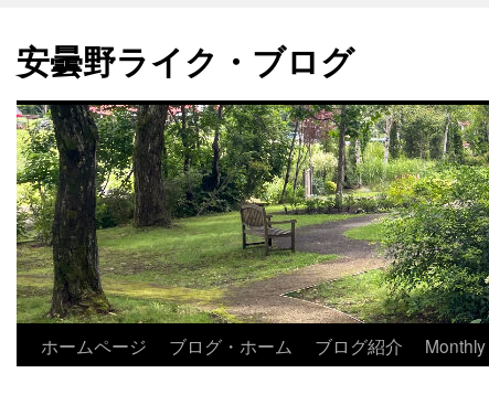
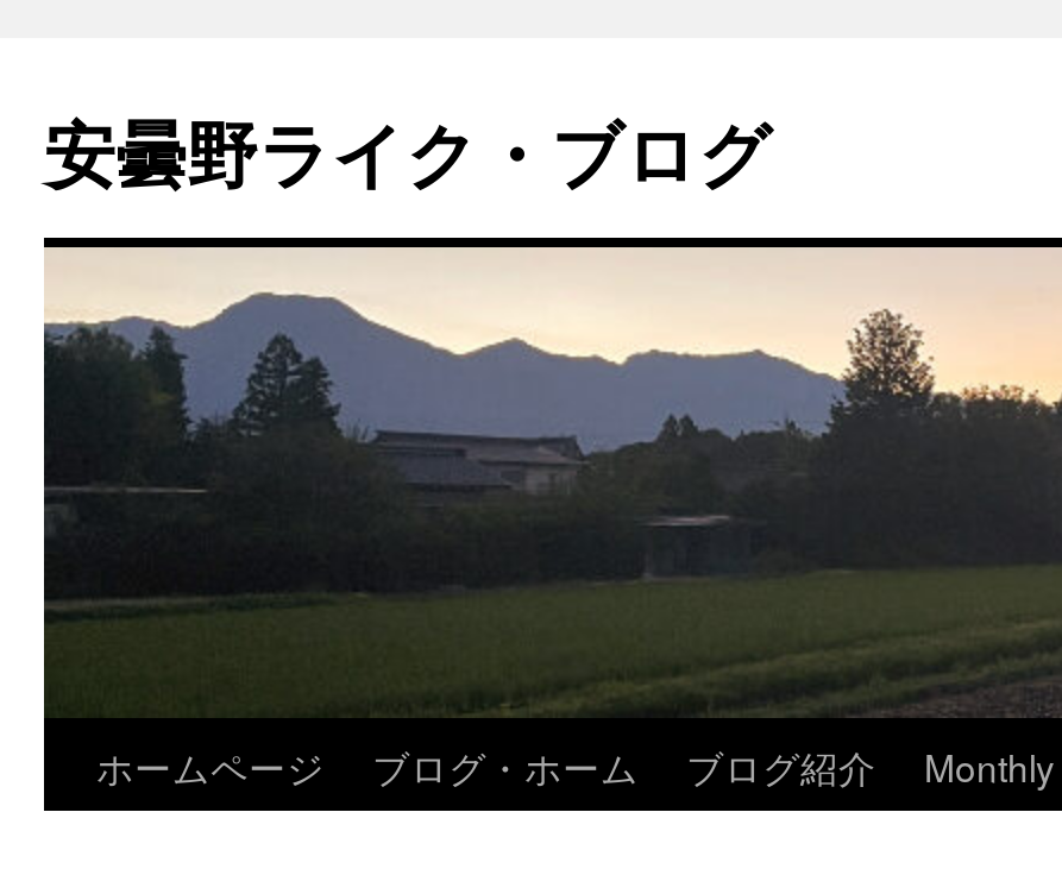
- [image]
+ [image]
